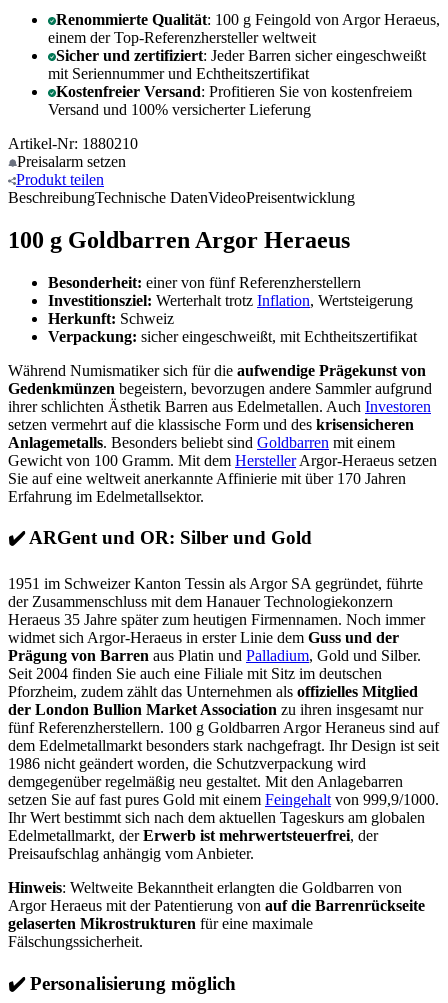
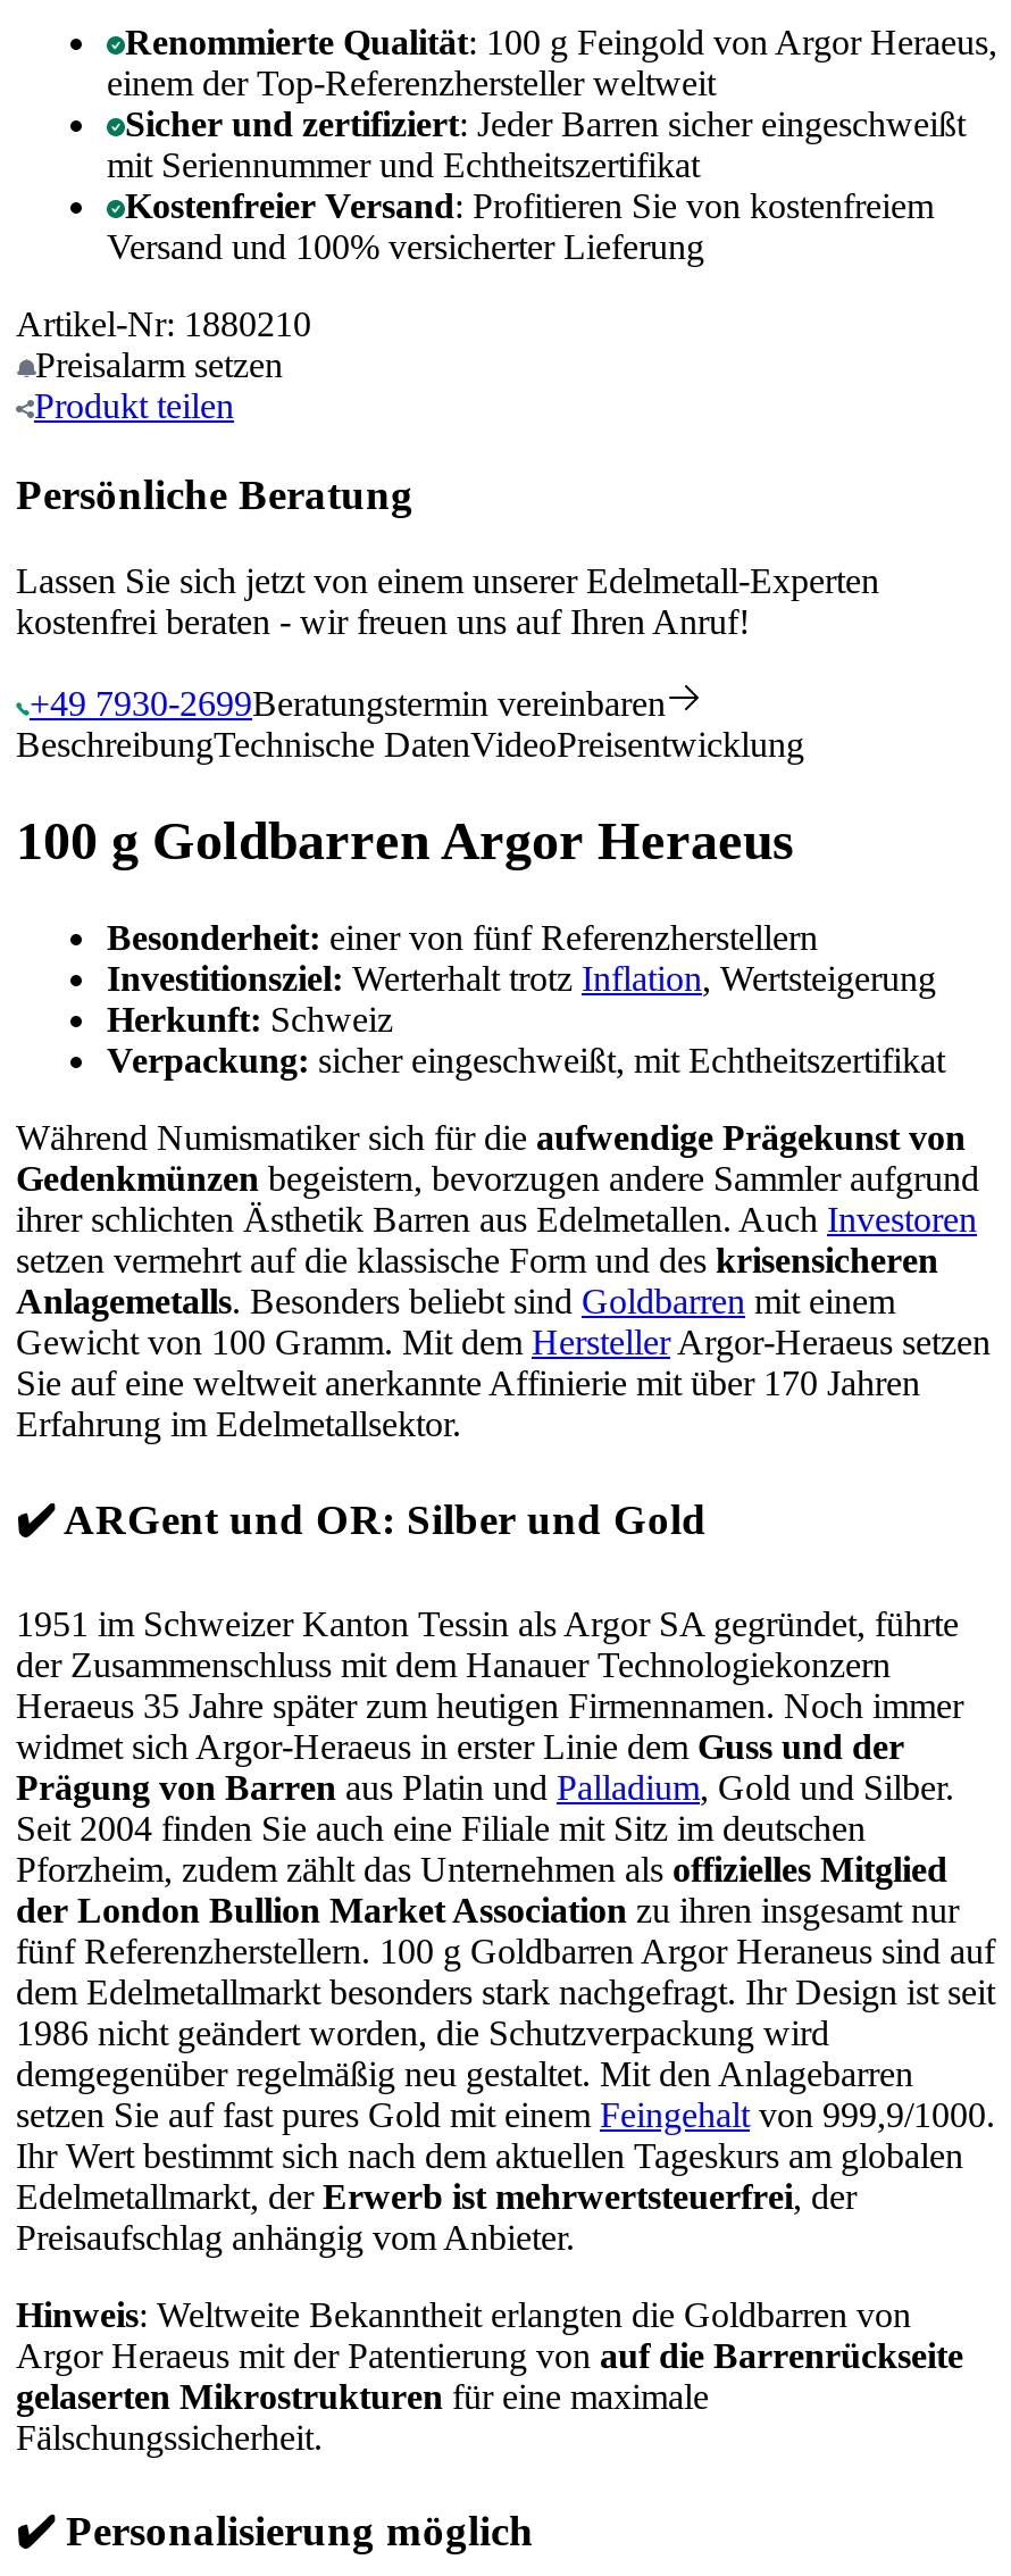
+ Persönliche Beratung
+ Lassen Sie sich jetzt von einem unserer Edelmetall-Experten
+ kostenfrei beraten - wir freuen uns auf Ihren Anruf!
+ +49 7930-2699Beratungstermin vereinbaren
